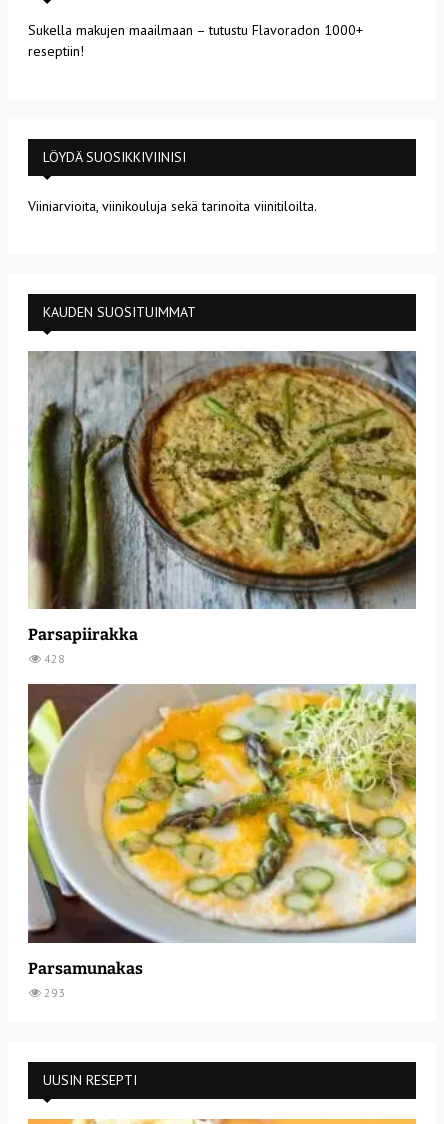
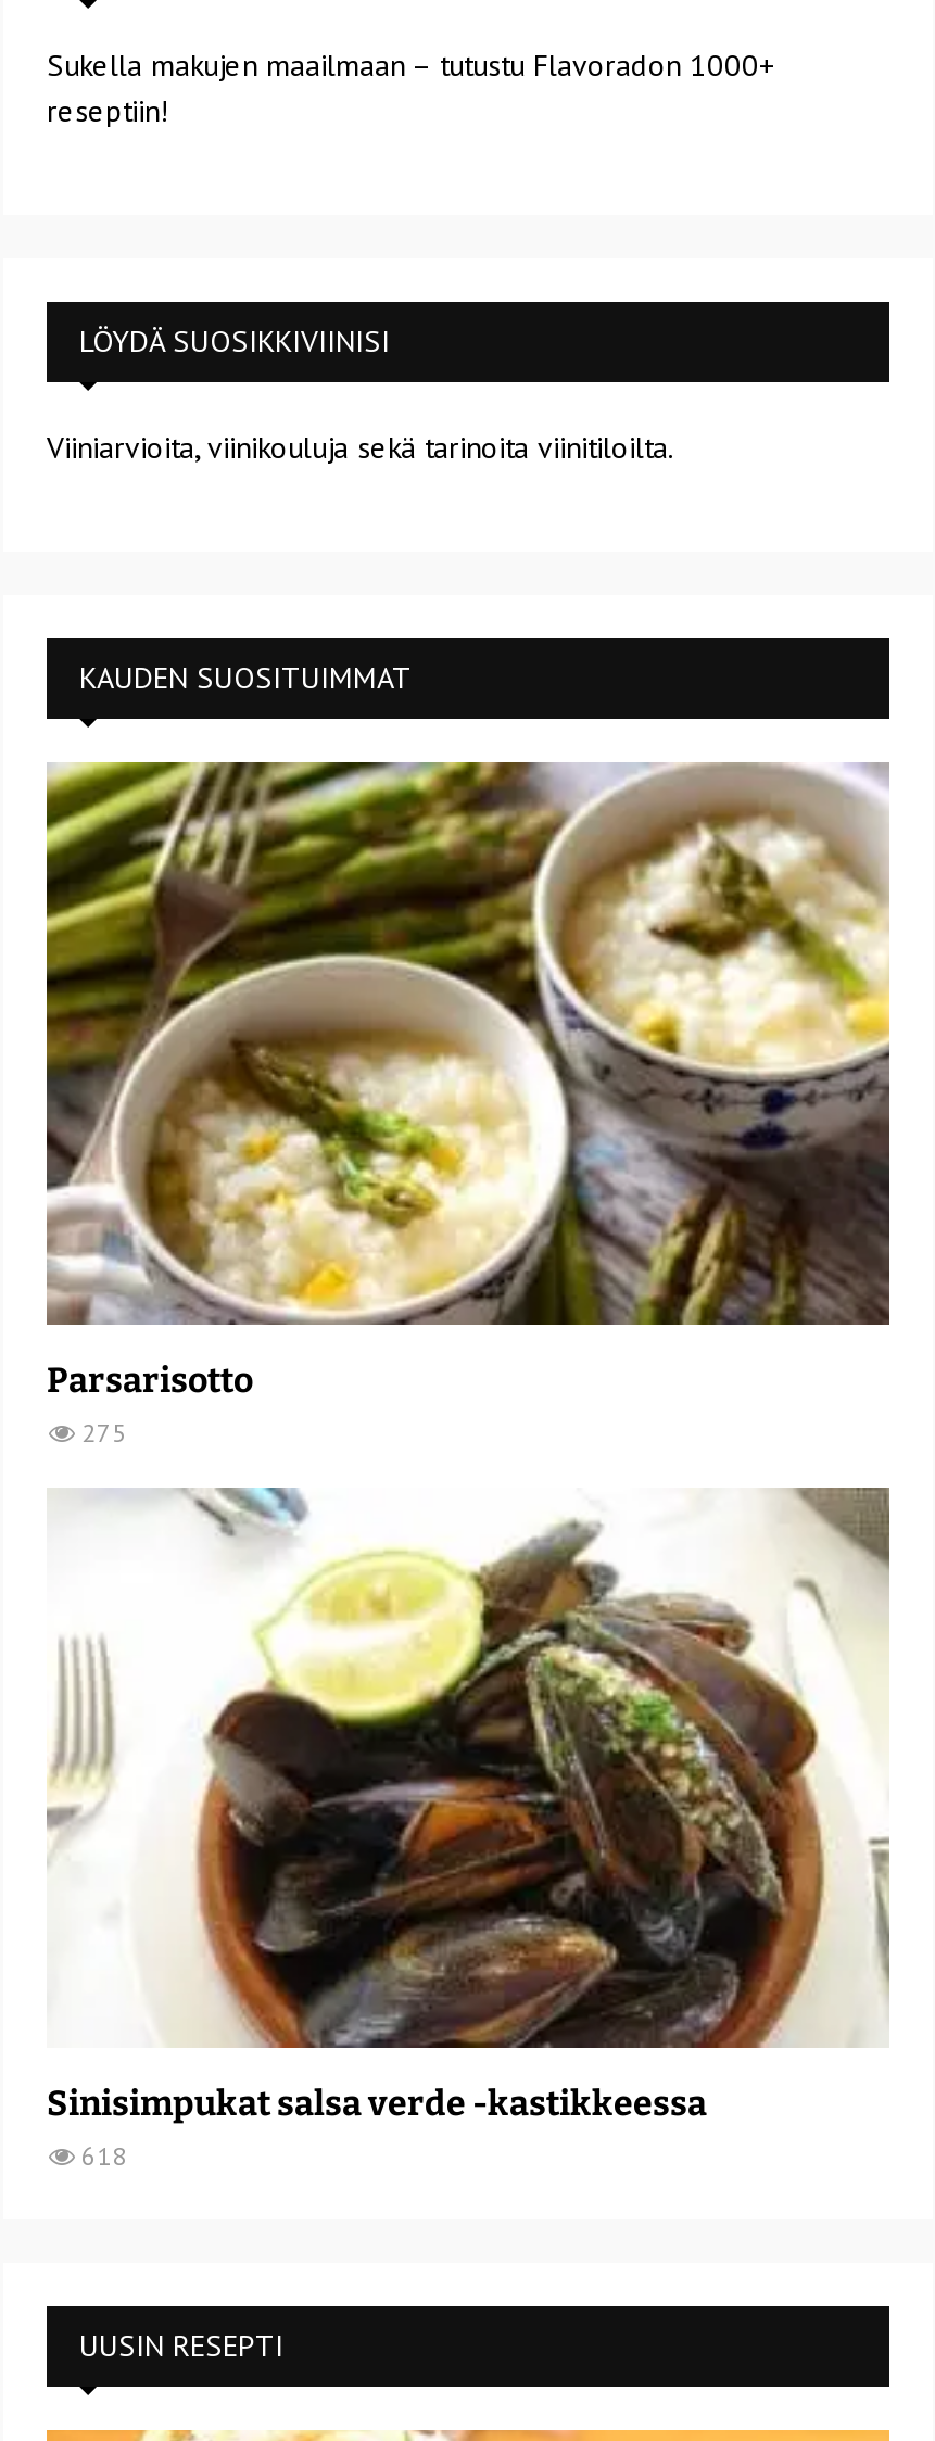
- [image]
- Parsapiirakka
- 428
+ [image]
+ Parsarisotto
+ 275

- [image]
- Parsamunakas
- 293
+ [image]
+ Sinisimpukat salsa verde -kastikkeessa
+ 618
